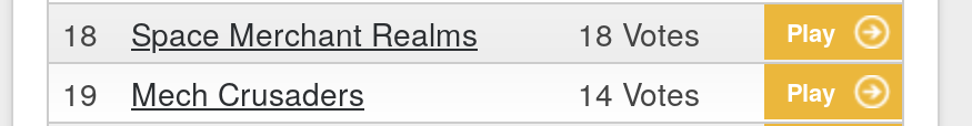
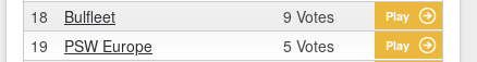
- Space Merchant Realms
- 18 Votes
+ Bulfleet
+ 9 Votes

- Mech Crusaders
- 14 Votes
+ PSW Europe
+ 5 Votes
